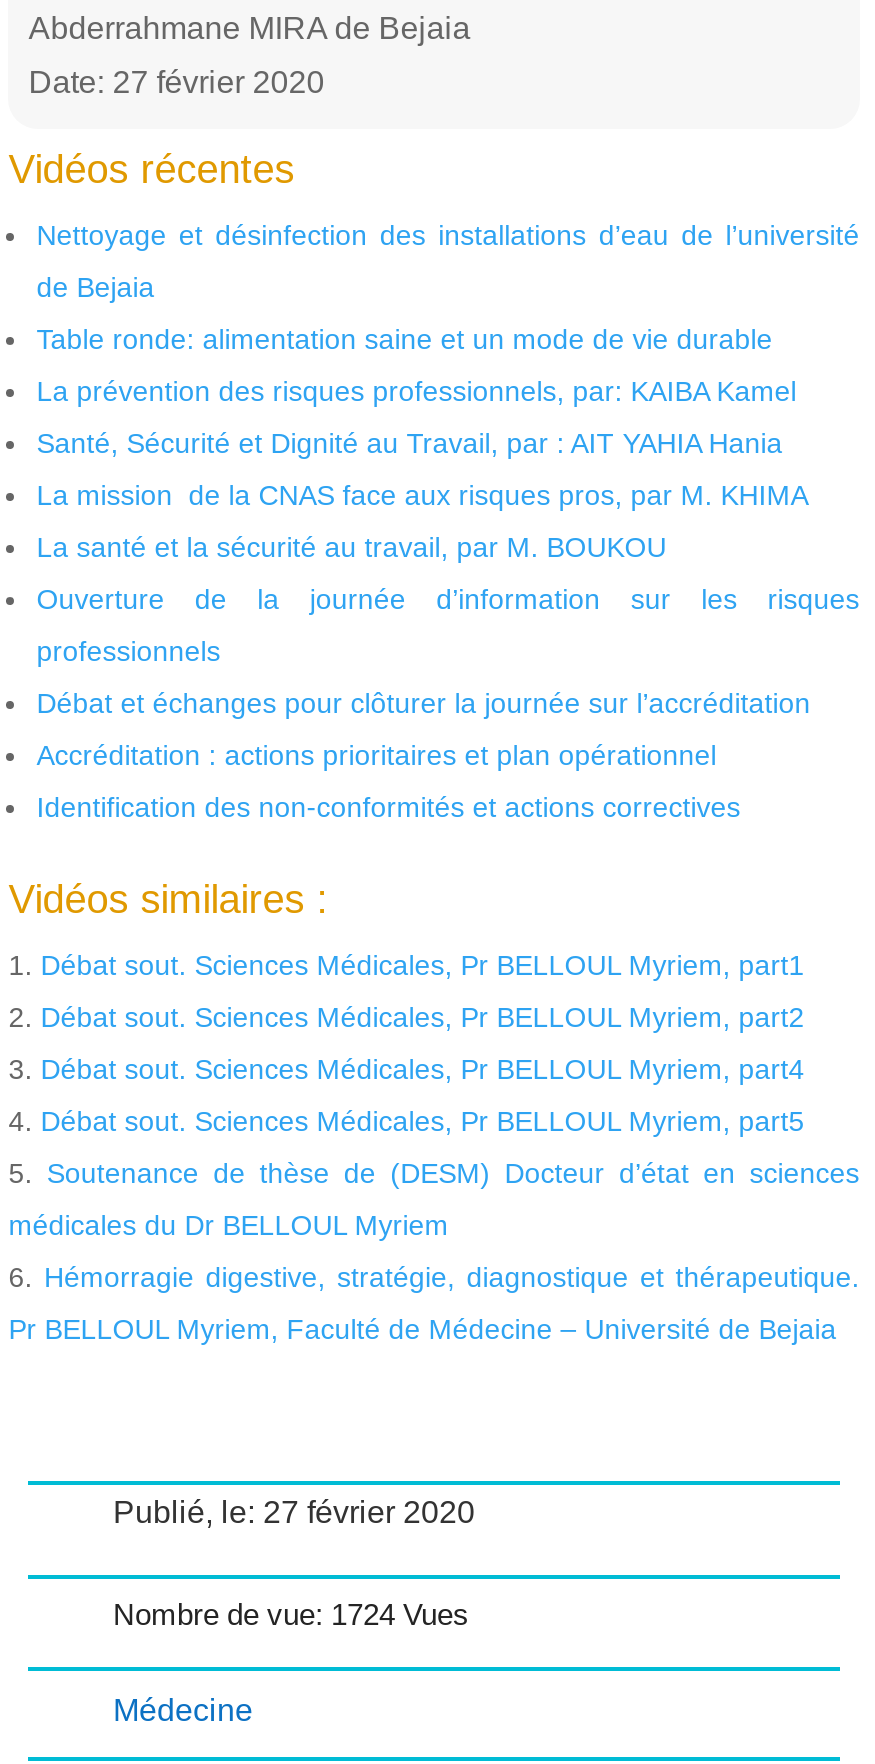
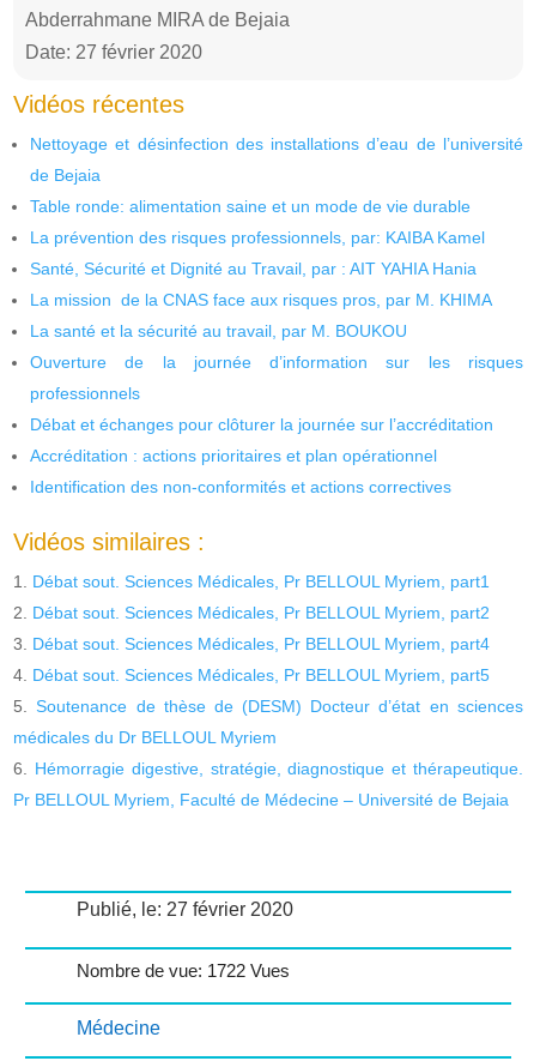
- Nombre de vue: 1724 Vues
+ Nombre de vue: 1722 Vues
